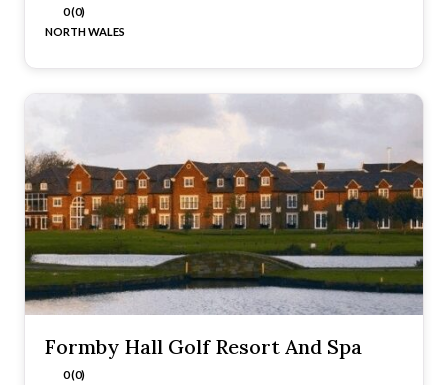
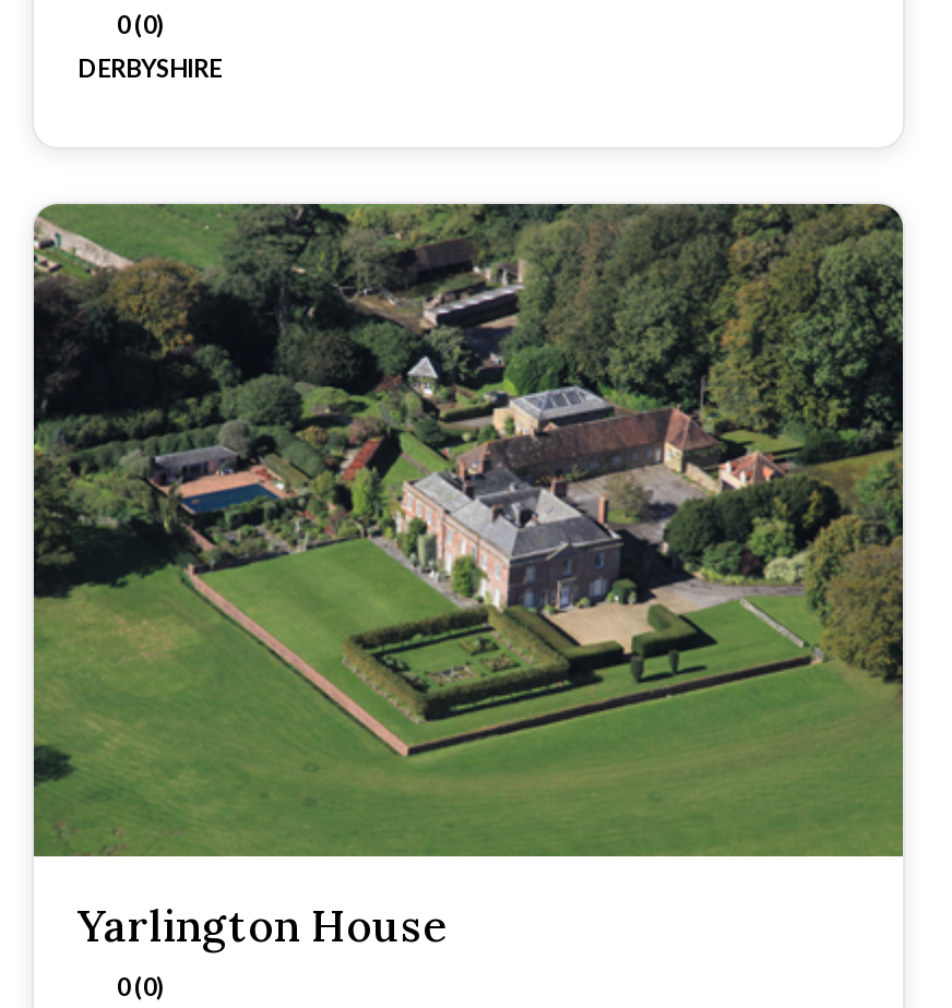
- NORTH WALES
+ DERBYSHIRE

- [image]
- Formby Hall Golf Resort And Spa
+ [image]
+ Yarlington House
